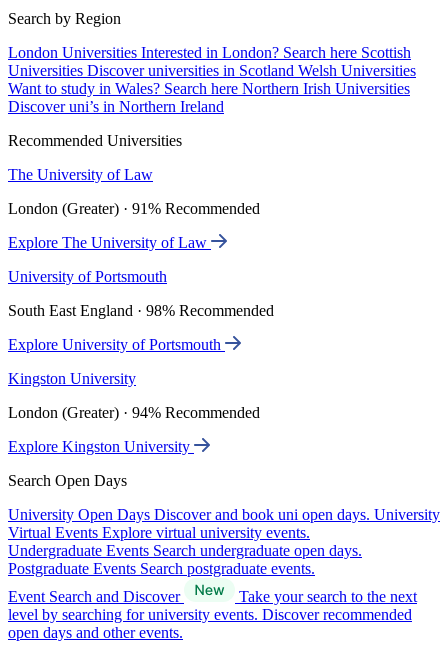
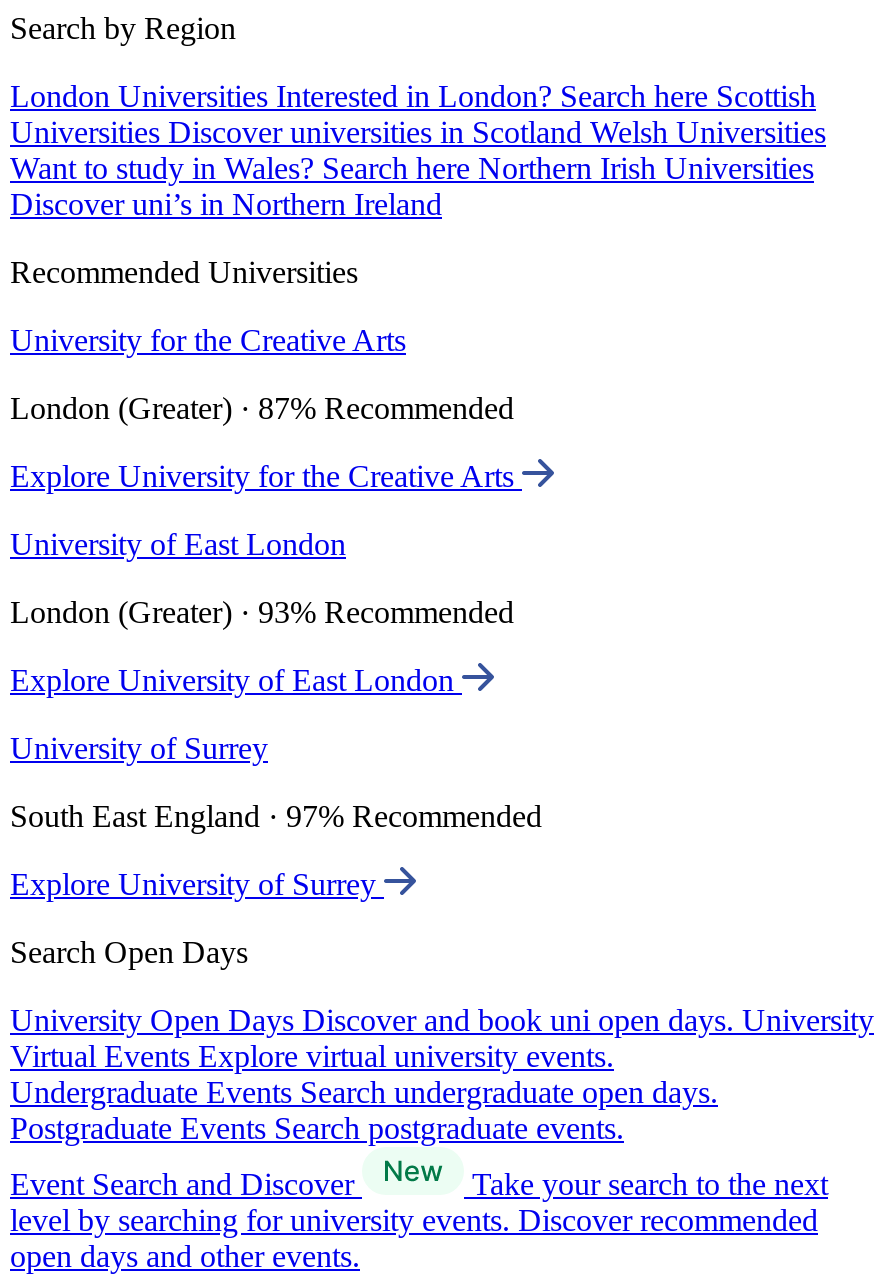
- The University of Law
+ University for the Creative Arts

- London (Greater) · 91% Recommended
+ London (Greater) · 87% Recommended

- Explore The University of Law
+ Explore University for the Creative Arts

- University of Portsmouth
+ University of East London

- South East England · 98% Recommended
+ London (Greater) · 93% Recommended

- Explore University of Portsmouth
+ Explore University of East London

- Kingston University
+ University of Surrey

- London (Greater) · 94% Recommended
+ South East England · 97% Recommended

- Explore Kingston University
+ Explore University of Surrey
